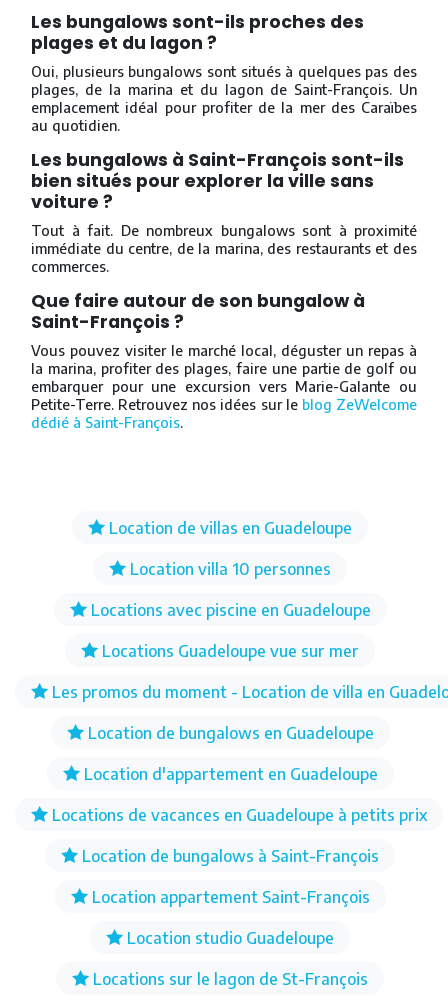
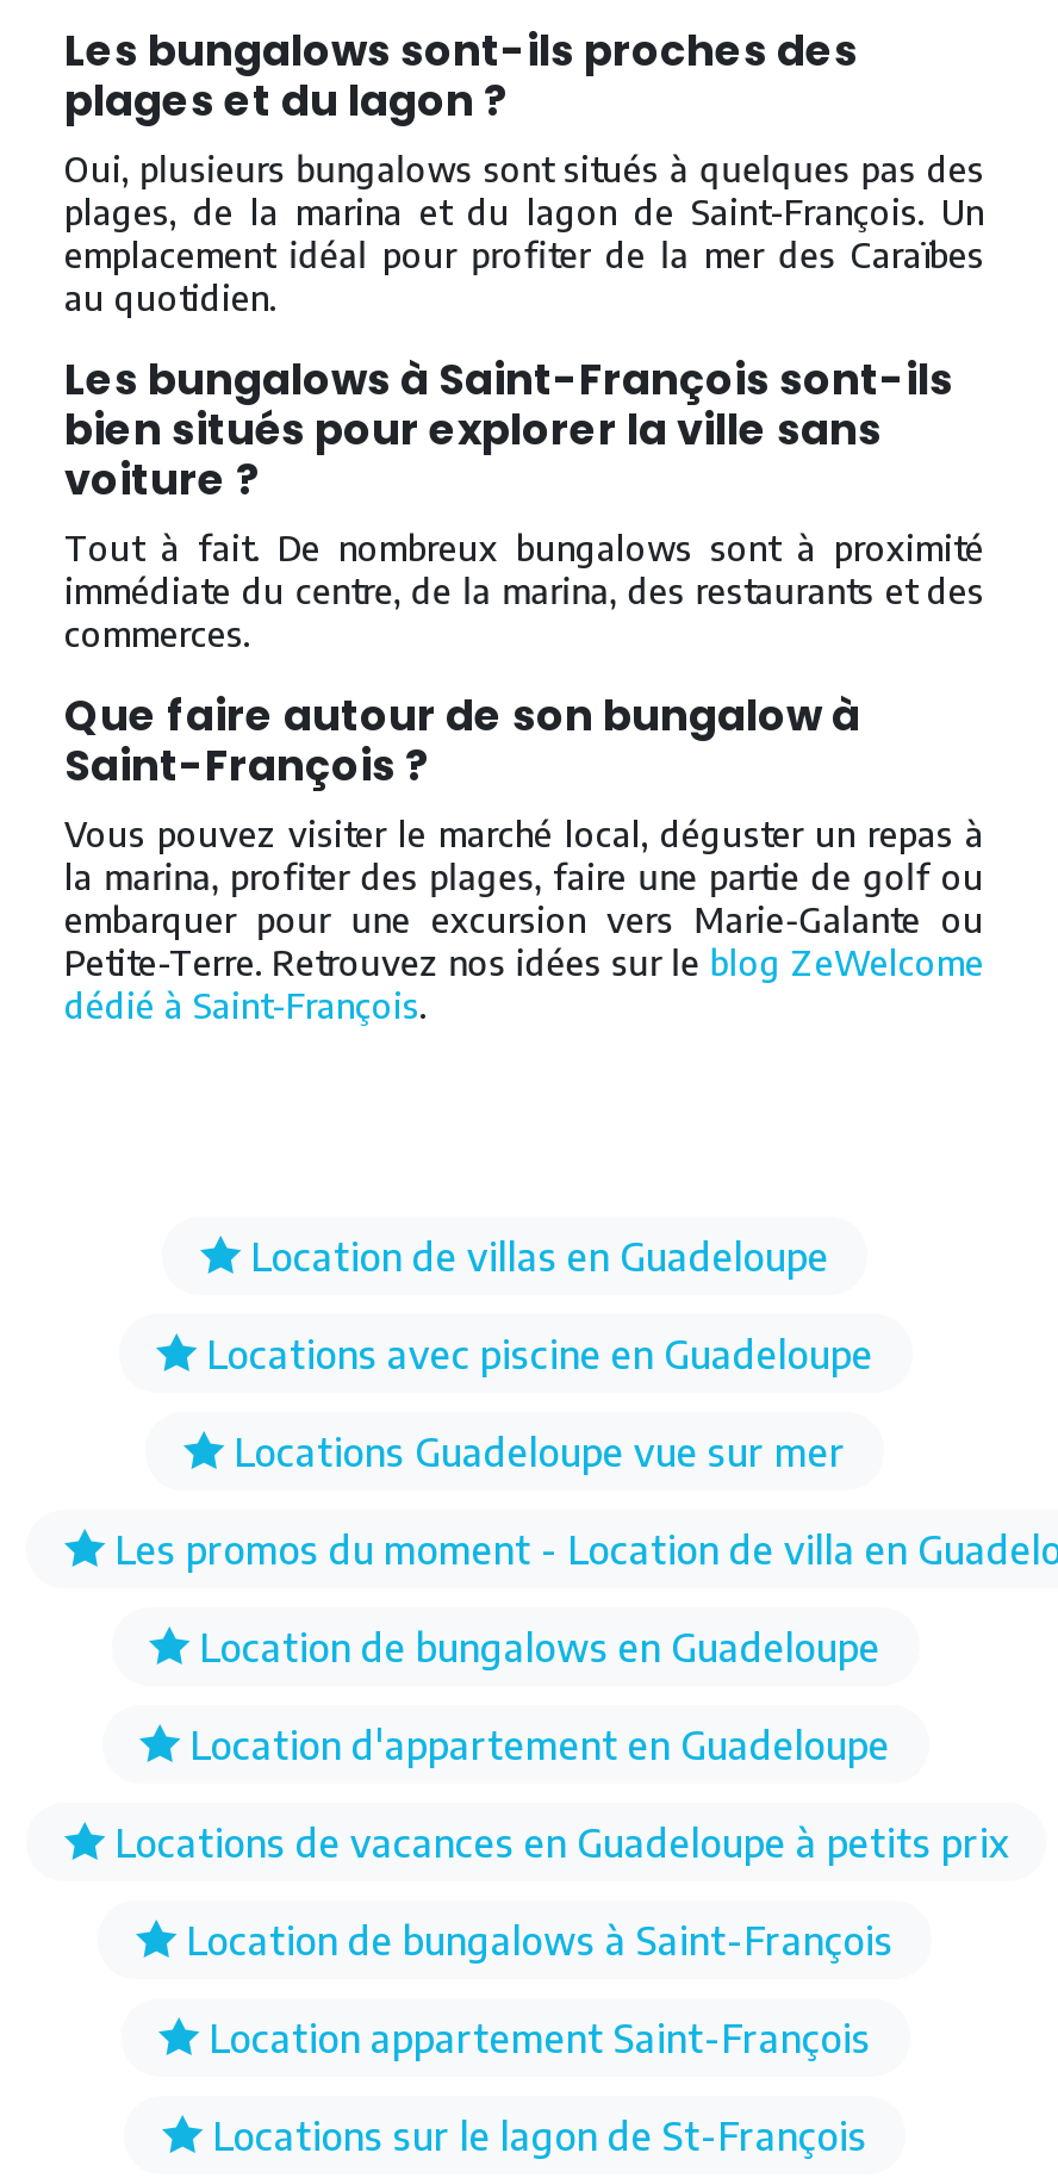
- Location villa 10 personnes

- Location studio Guadeloupe
